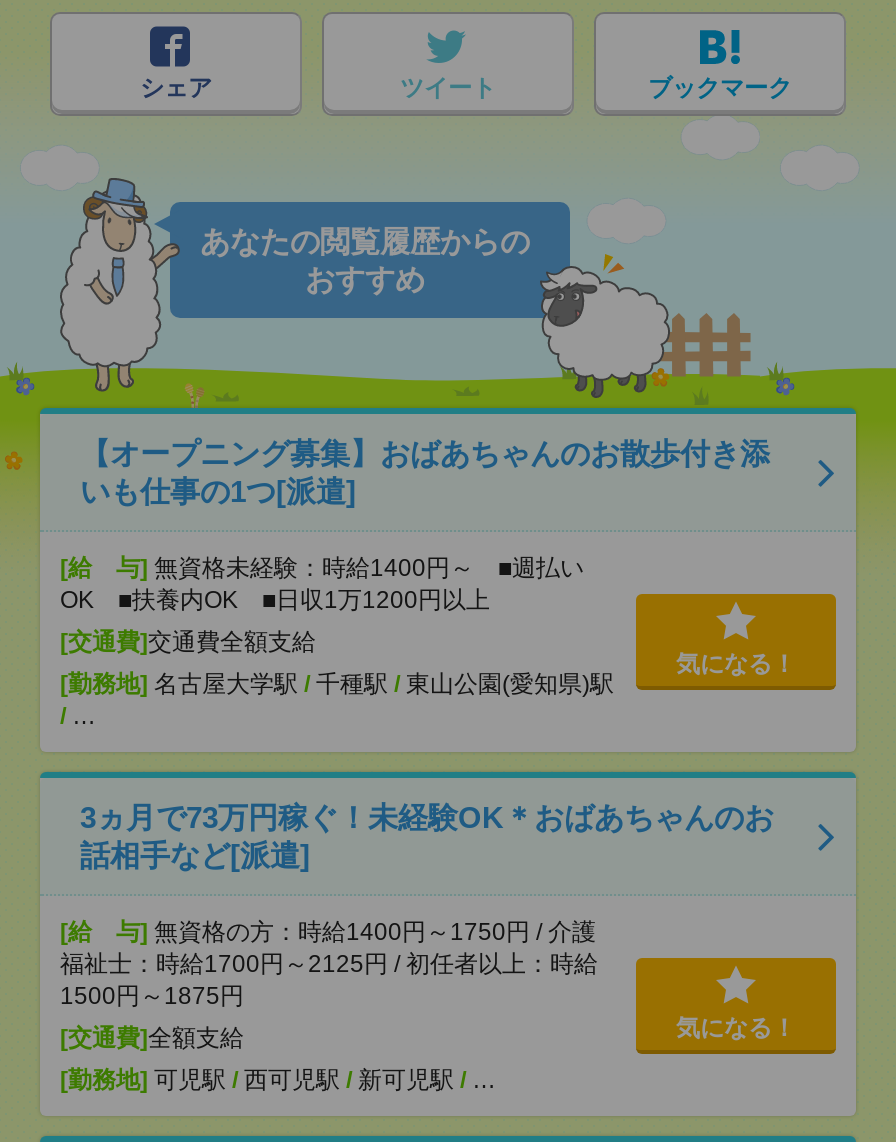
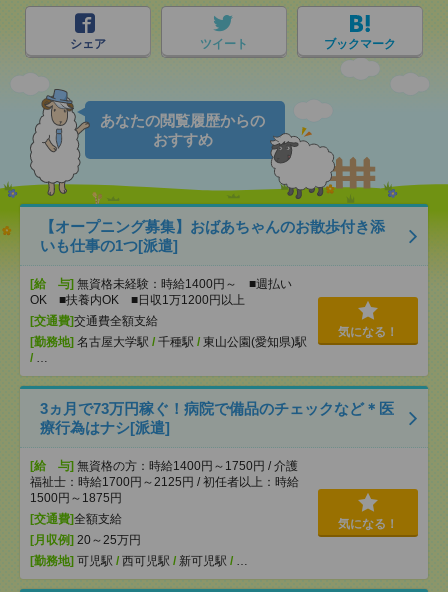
- 3ヵ月で73万円稼ぐ！未経験OK＊おばあちゃんのお
- 話相手など[派遣]
+ 3ヵ月で73万円稼ぐ！病院で備品のチェックなど＊医
+ 療行為はナシ[派遣]

+ [月収例] 20～25万円
